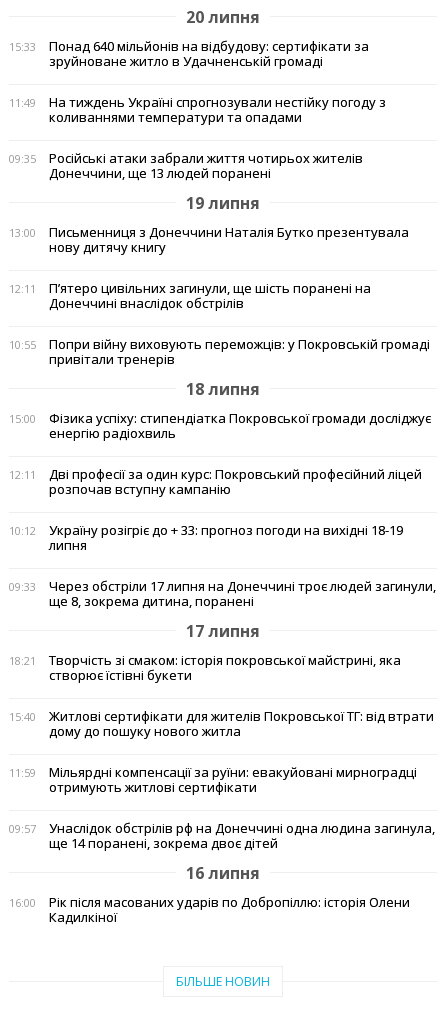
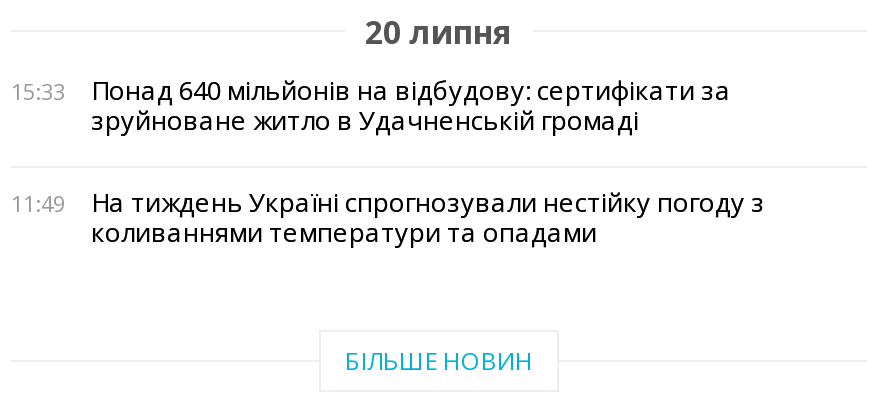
- 09:35
- Російські атаки забрали життя чотирьох жителів
- Донеччини, ще 13 людей поранені
- 19 липня
- 13:00
- Письменниця з Донеччини Наталія Бутко презентувала
- нову дитячу книгу
- 12:11
- П’ятеро цивільних загинули, ще шість поранені на
- Донеччині внаслідок обстрілів
- 10:55
- Попри війну виховують переможців: у Покровській громаді
- привітали тренерів
- 18 липня
- 15:00
- Фізика успіху: стипендіатка Покровської громади досліджує
- енергію радіохвиль
- 12:11
- Дві професії за один курс: Покровський професійний ліцей
- розпочав вступну кампанію
- 10:12
- Україну розігріє до + 33: прогноз погоди на вихідні 18-19
- липня
- 09:33
- Через обстріли 17 липня на Донеччині троє людей загинули,
- ще 8, зокрема дитина, поранені
- 17 липня
- 18:21
- Творчість зі смаком: історія покровської майстрині, яка
- створює їстівні букети
- 15:40
- Житлові сертифікати для жителів Покровської ТГ: від втрати
- дому до пошуку нового житла
- 11:59
- Мільярдні компенсації за руїни: евакуйовані мирноградці
- отримують житлові сертифікати
- 09:57
- Унаслідок обстрілів рф на Донеччині одна людина загинула,
- ще 14 поранені, зокрема двоє дітей
- 16 липня
- 16:00
- Рік після масованих ударів по Добропіллю: історія Олени
- Кадилкіної
